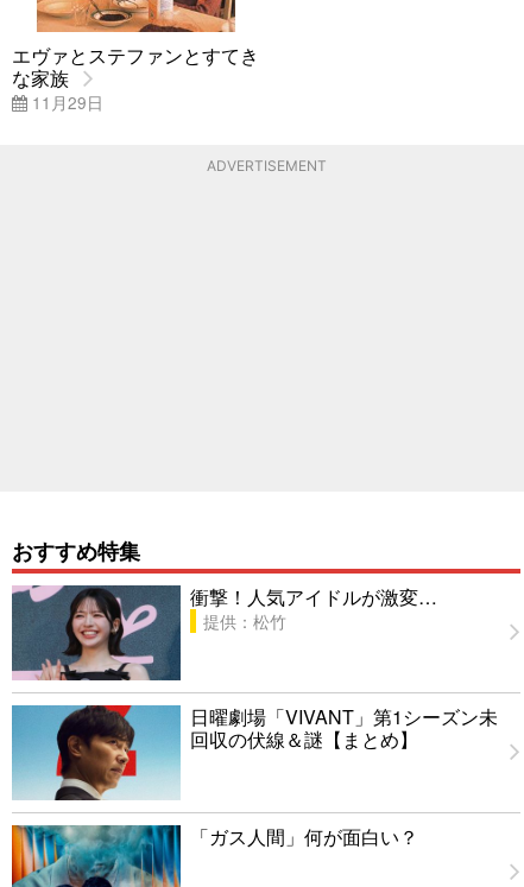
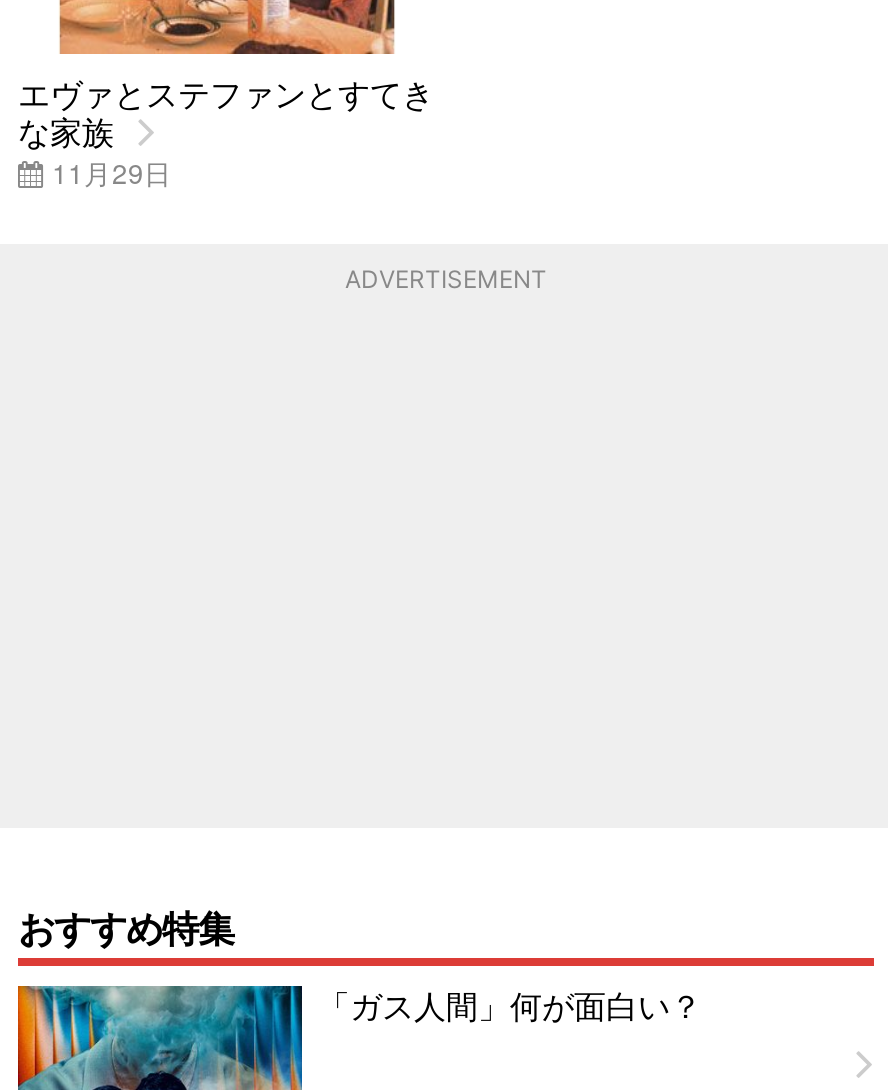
- [image]
- 衝撃！人気アイドルが激変…
- 提供：松竹

- [image]
- 日曜劇場「VIVANT」第1シーズン未
- 回収の伏線＆謎【まとめ】
